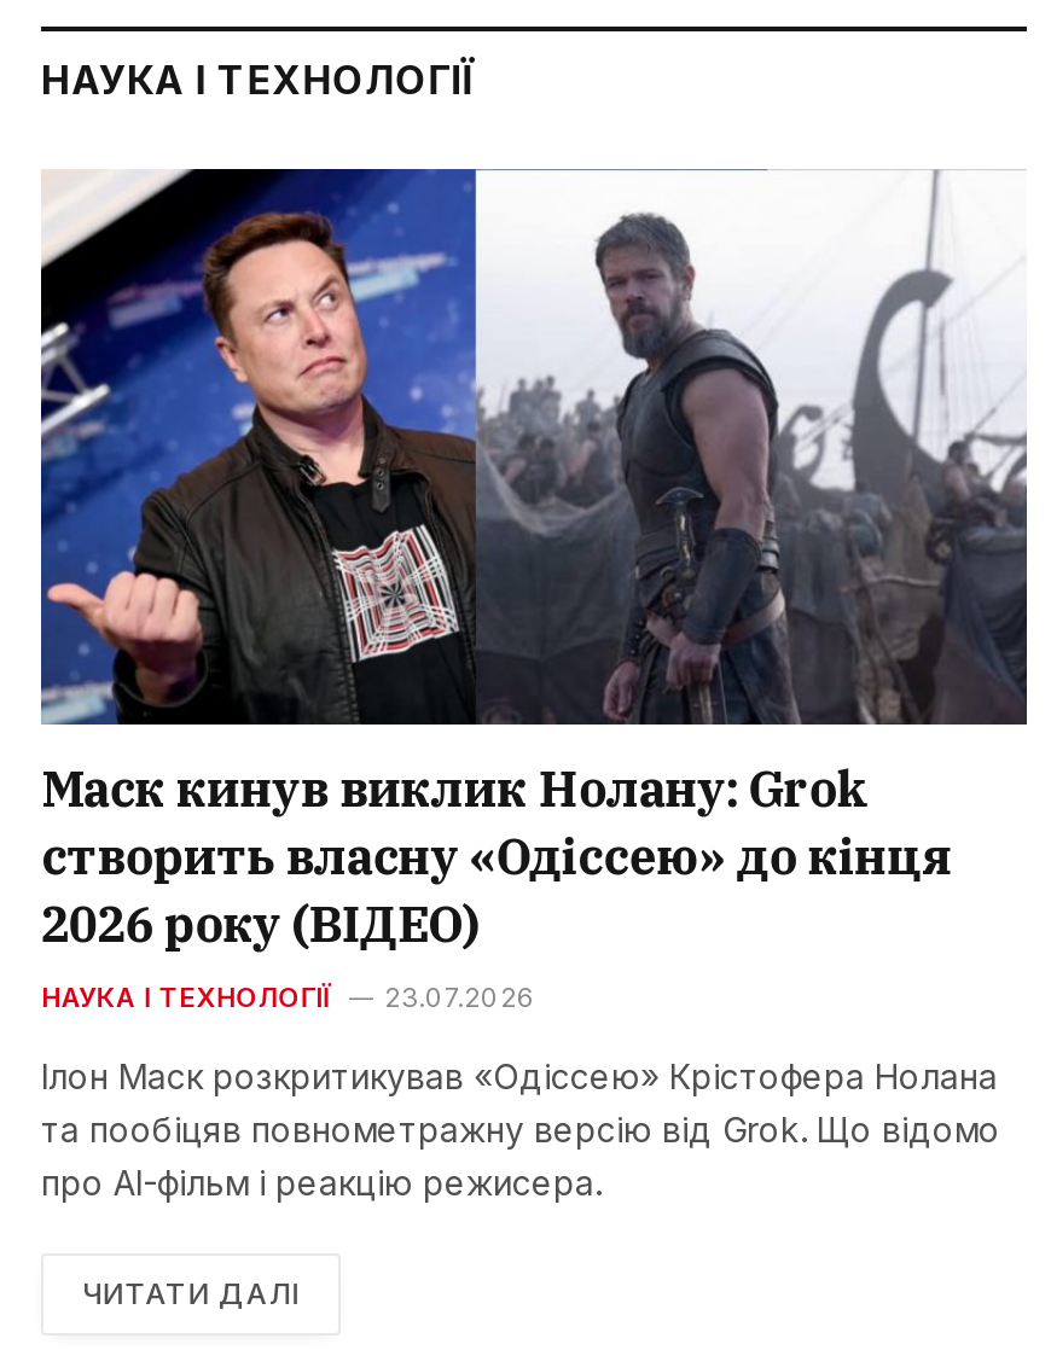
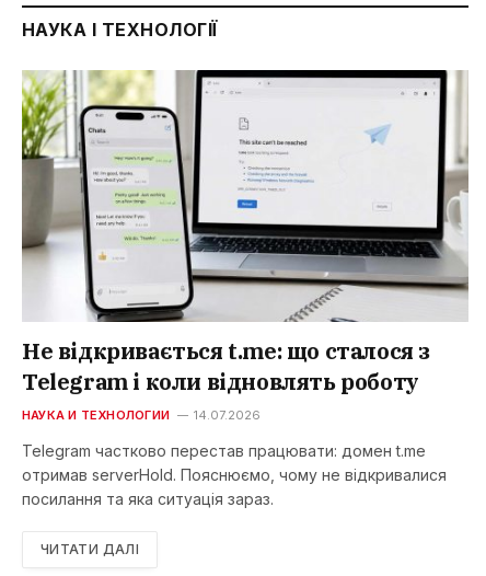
- [image]
- Маск кинув виклик Нолану: Grok
- створить власну «Одіссею» до кінця
- 2026 року (ВІДЕО)
- НАУКА І ТЕХНОЛОГІЇ
- 23.07.2026
+ [image]
+ Не відкривається t.me: що сталося з
+ Telegram і коли відновлять роботу
+ НАУКА И ТЕХНОЛОГИИ
+ 14.07.2026

- Ілон Маск розкритикував «Одіссею» Крістофера Нолана
- та пообіцяв повнометражну версію від Grok. Що відомо
- про AI-фільм і реакцію режисера.
+ Telegram частково перестав працювати: домен t.me
+ отримав serverHold. Пояснюємо, чому не відкривалися
+ посилання та яка ситуація зараз.
